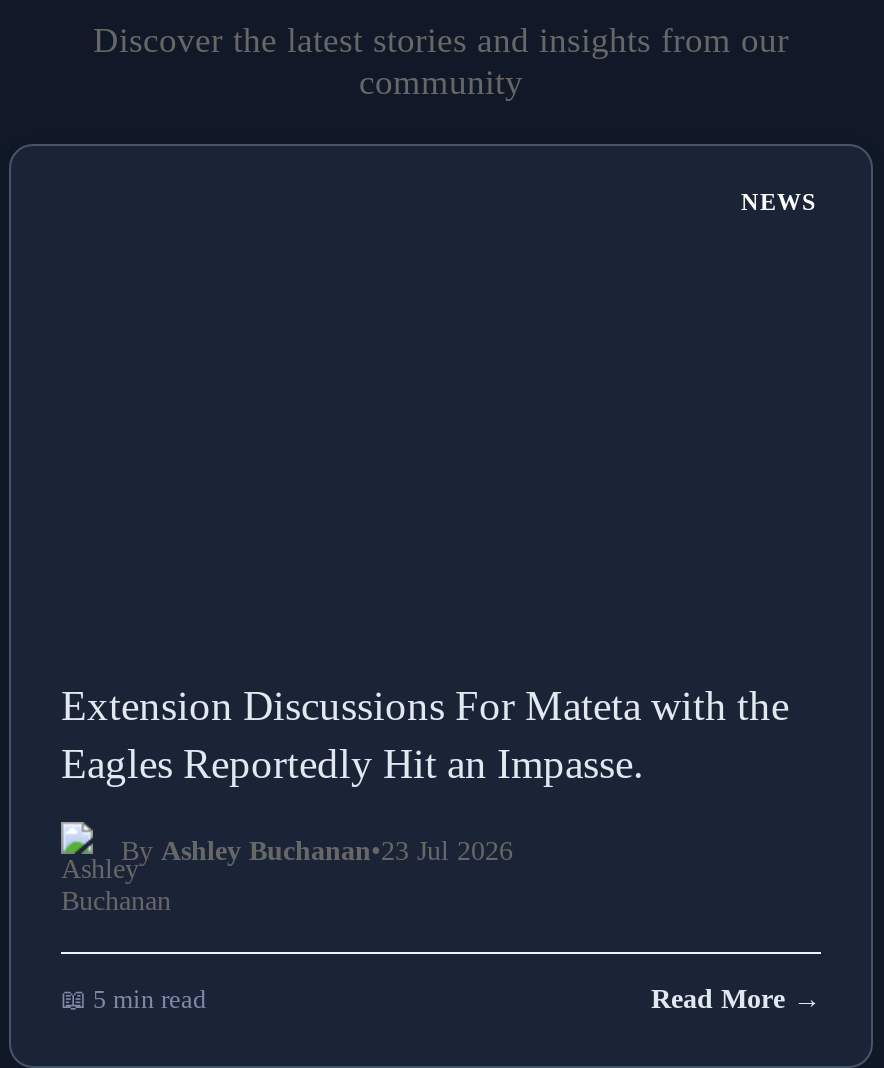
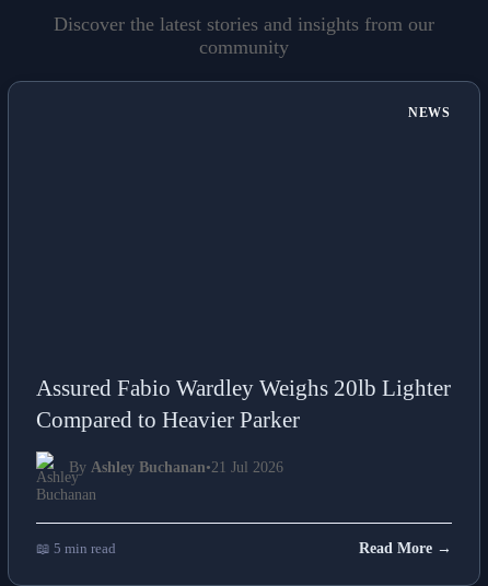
- Extension Discussions For Mateta with the
- Eagles Reportedly Hit an Impasse.
+ Assured Fabio Wardley Weighs 20lb Lighter
+ Compared to Heavier Parker

- By Ashley Buchanan•23 Jul 2026
+ By Ashley Buchanan•21 Jul 2026
